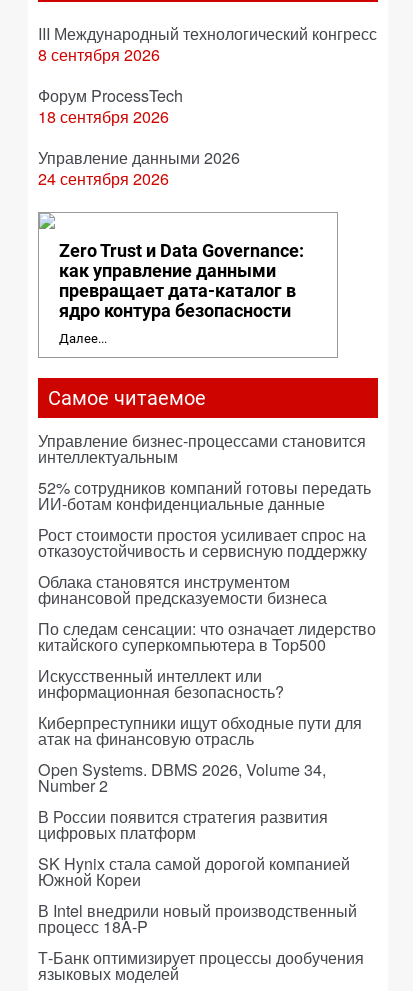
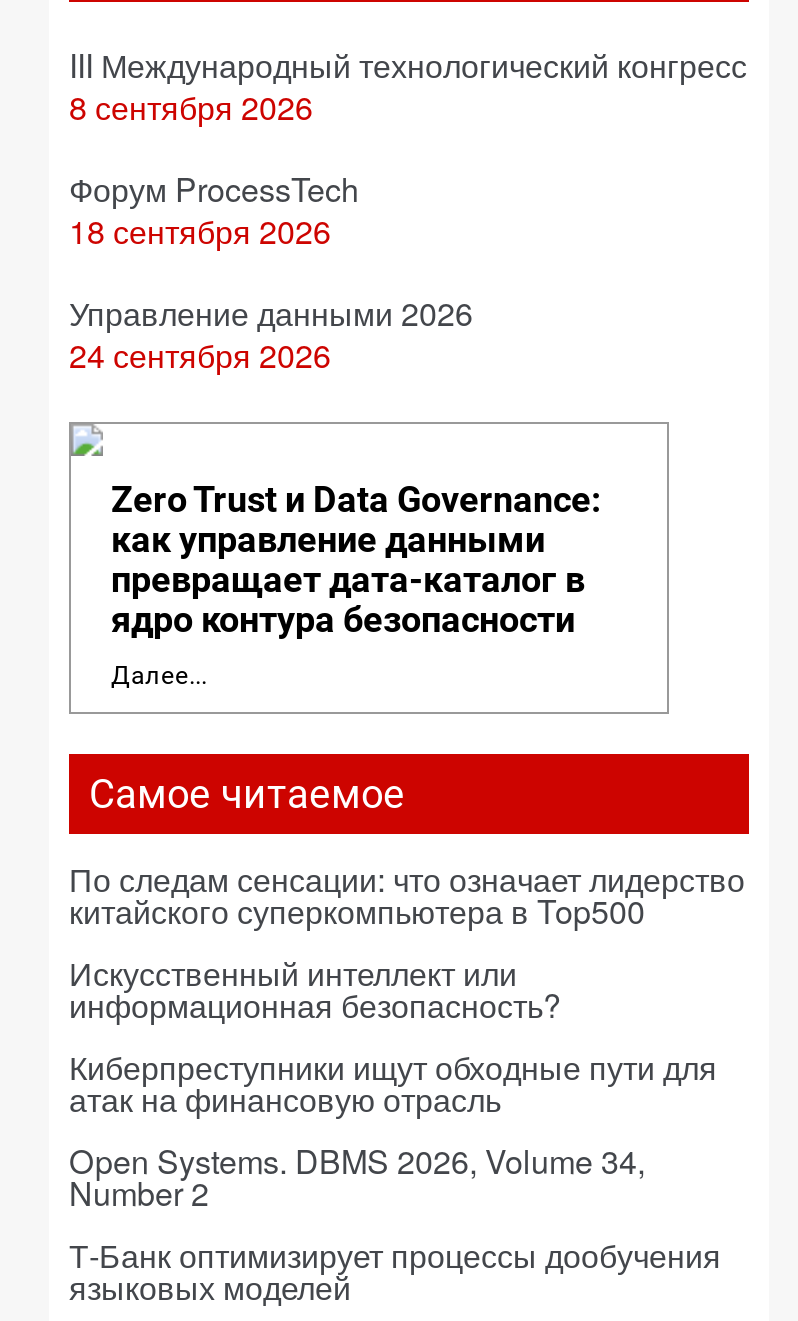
- Управление бизнес-процессами становится
- интеллектуальным
- 52% сотрудников компаний готовы передать
- ИИ-ботам конфиденциальные данные
- Рост стоимости простоя усиливает спрос на
- отказоустойчивость и сервисную поддержку
- Облака становятся инструментом
- финансовой предсказуемости бизнеса

- В России появится стратегия развития
- цифровых платформ
- SK Hynix стала самой дорогой компанией
- Южной Кореи
- В Intel внедрили новый производственный
- процесс 18A-P
